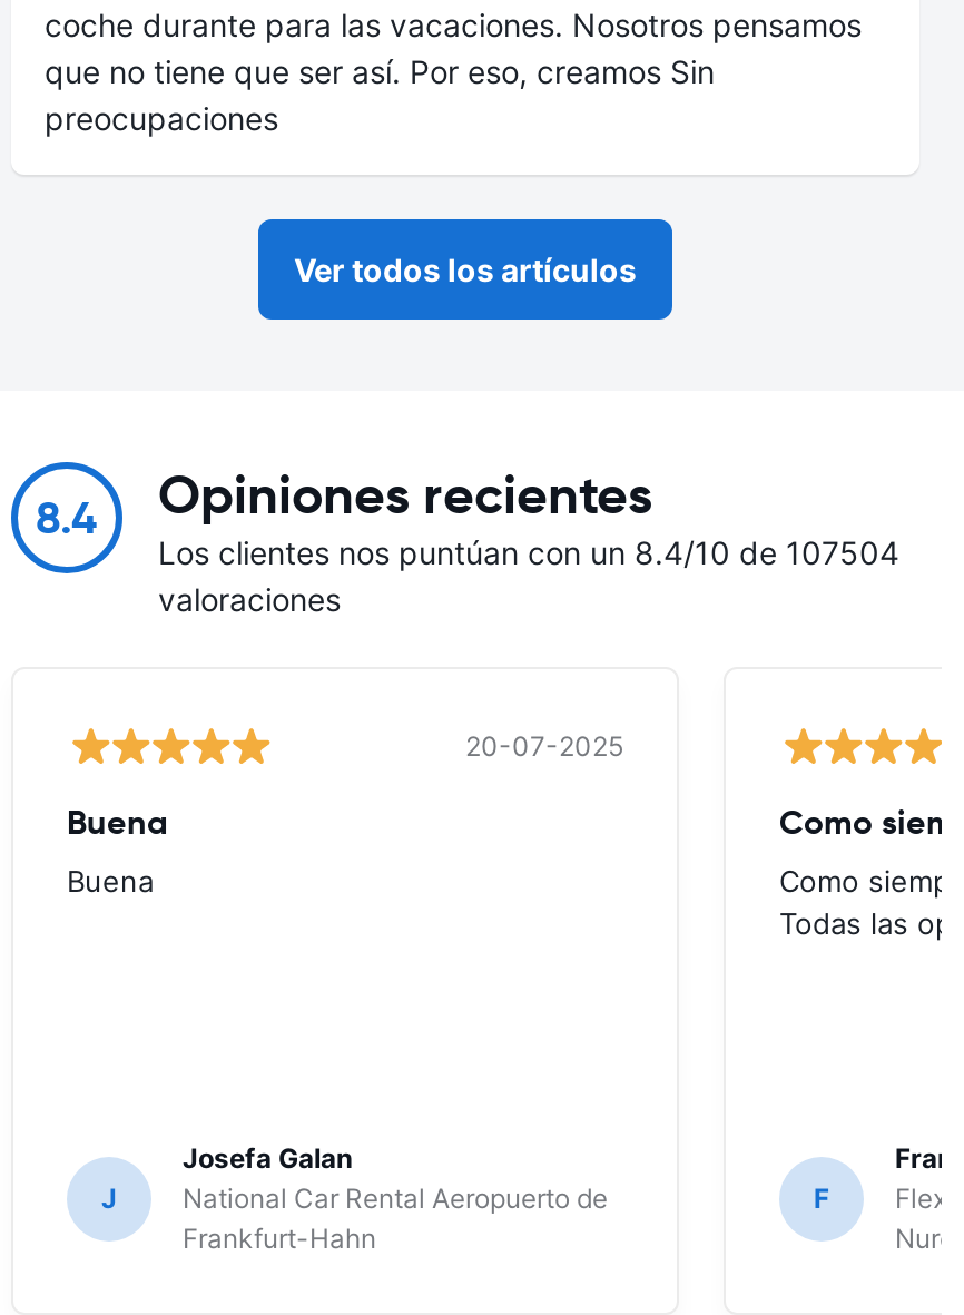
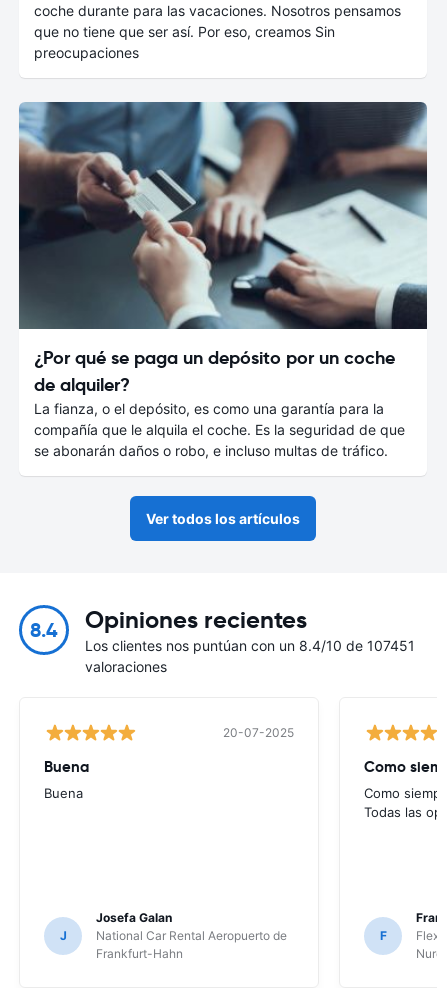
+ [image]
+ ¿Por qué se paga un depósito por un coche
+ de alquiler?
+ La fianza, o el depósito, es como una garantía para la
+ compañía que le alquila el coche. Es la seguridad de que
+ se abonarán daños o robo, e incluso multas de tráfico.

- Los clientes nos puntúan con un 8.4/10 de 107504
+ Los clientes nos puntúan con un 8.4/10 de 107451
